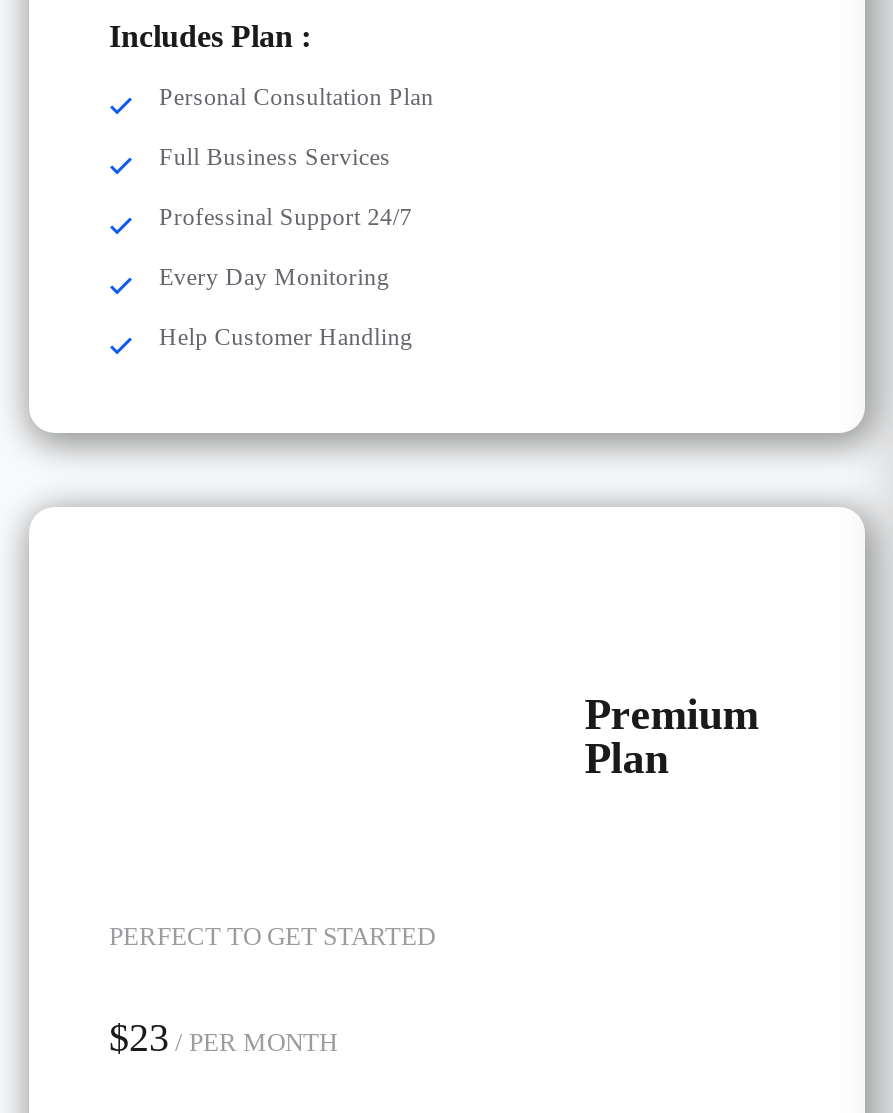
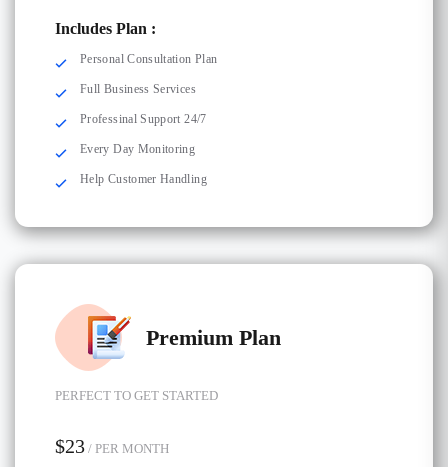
+ [image]
